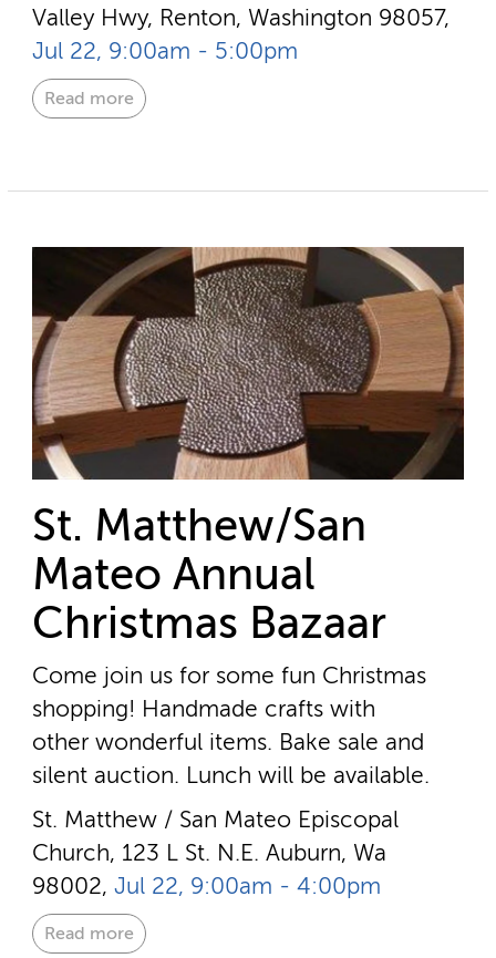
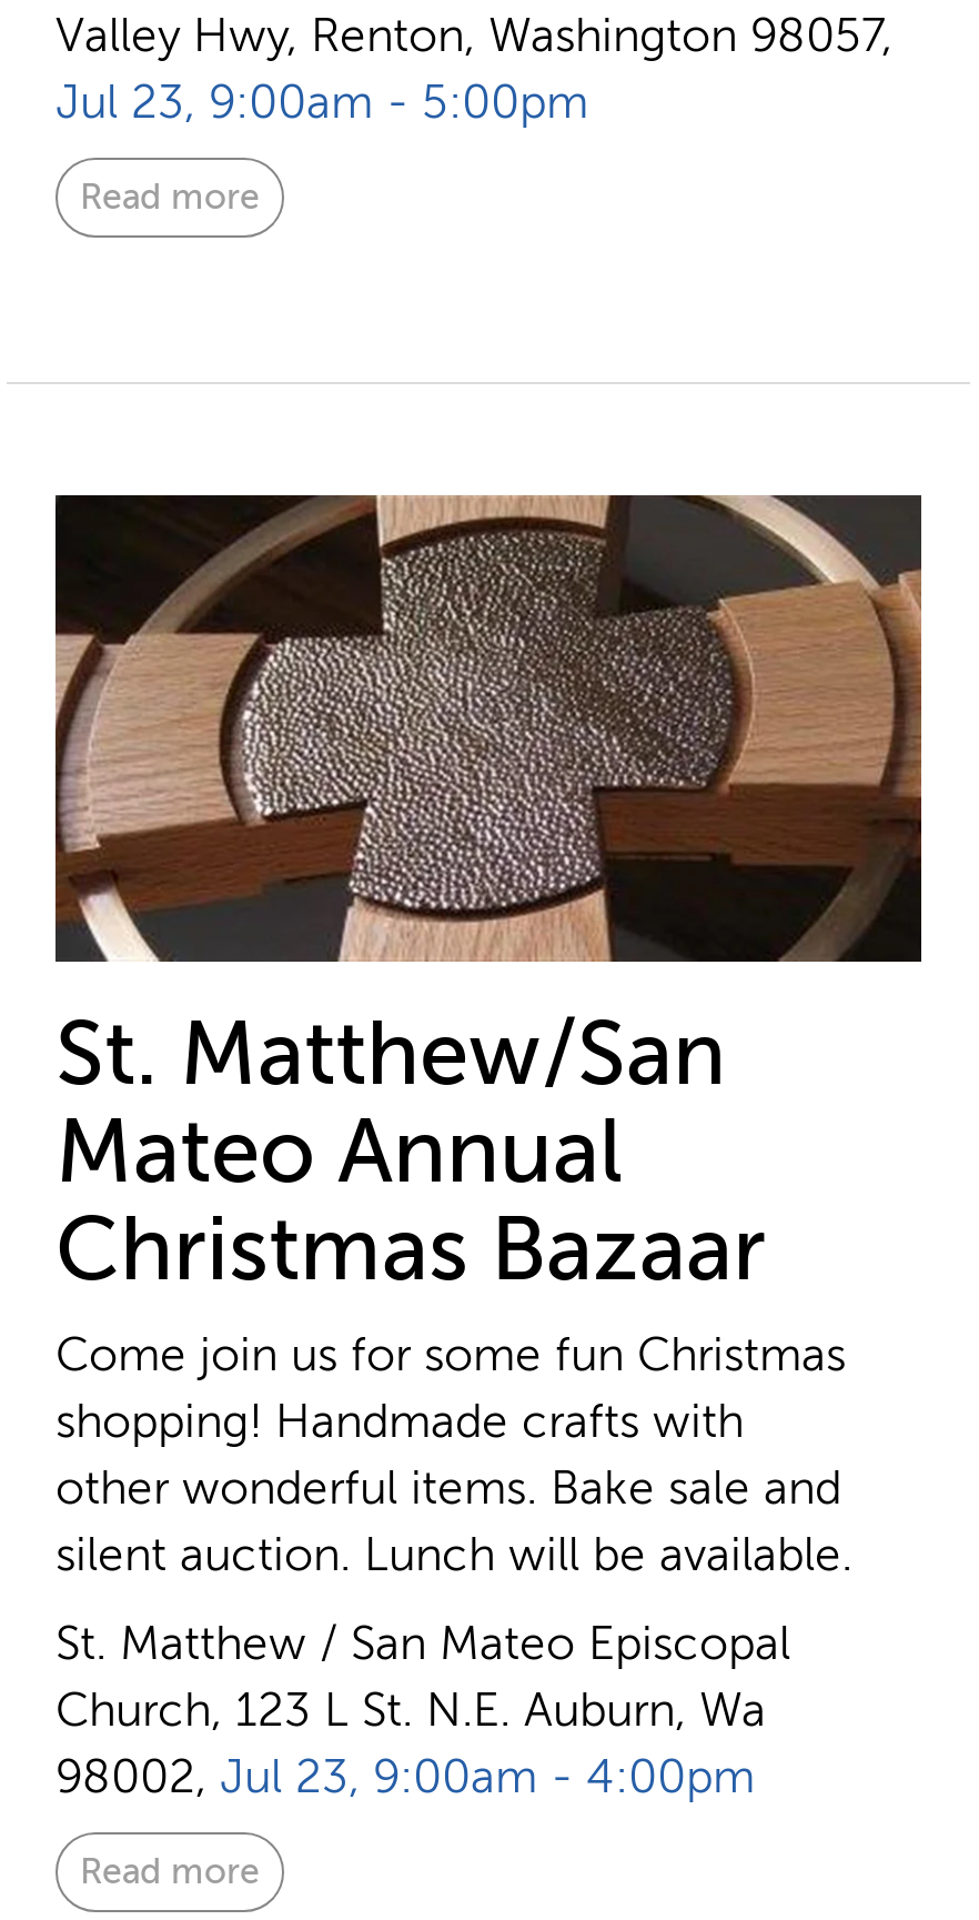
- Jul 22, 9:00am - 5:00pm
+ Jul 23, 9:00am - 5:00pm

- 98002, Jul 22, 9:00am - 4:00pm
+ 98002, Jul 23, 9:00am - 4:00pm
